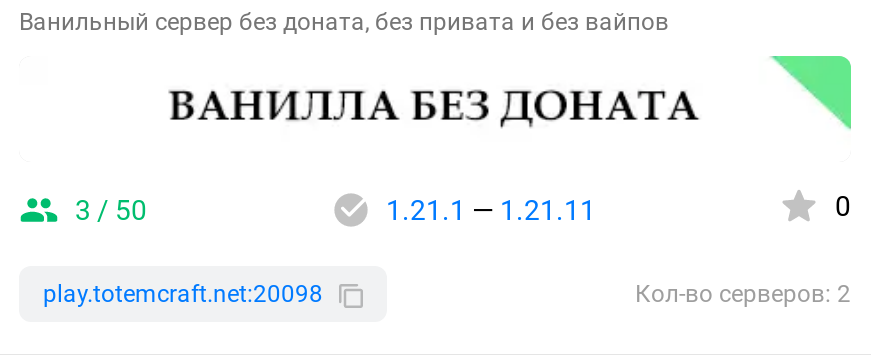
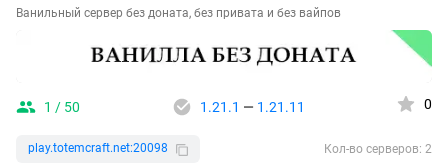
- 3 / 50
+ 1 / 50
